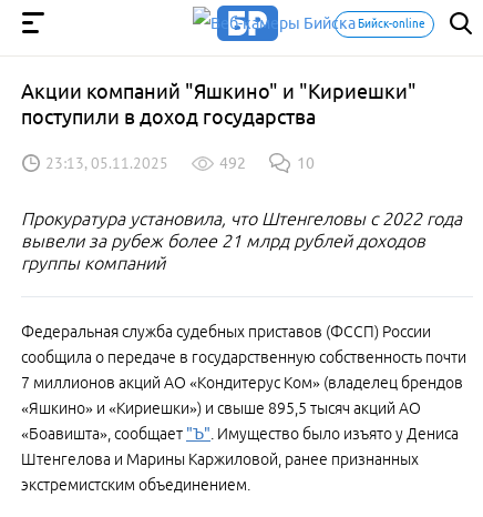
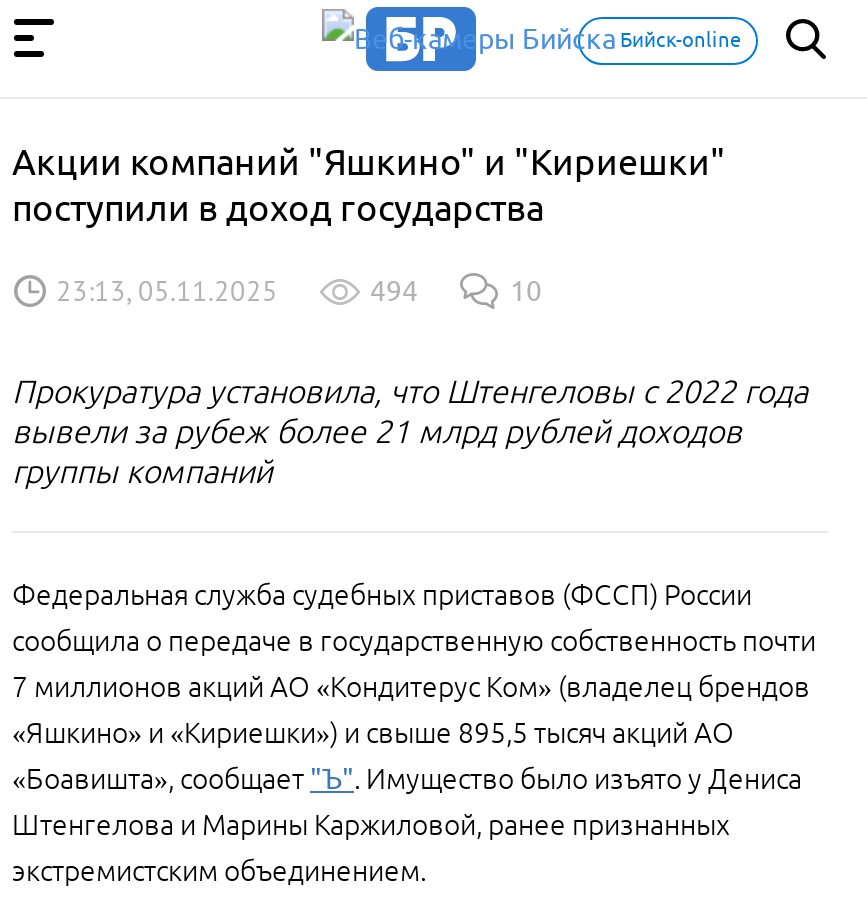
- 492
+ 494
